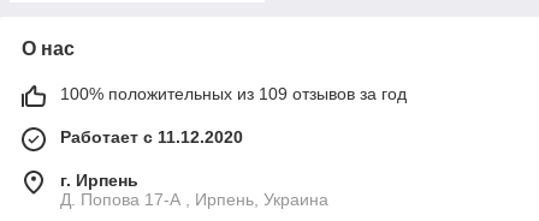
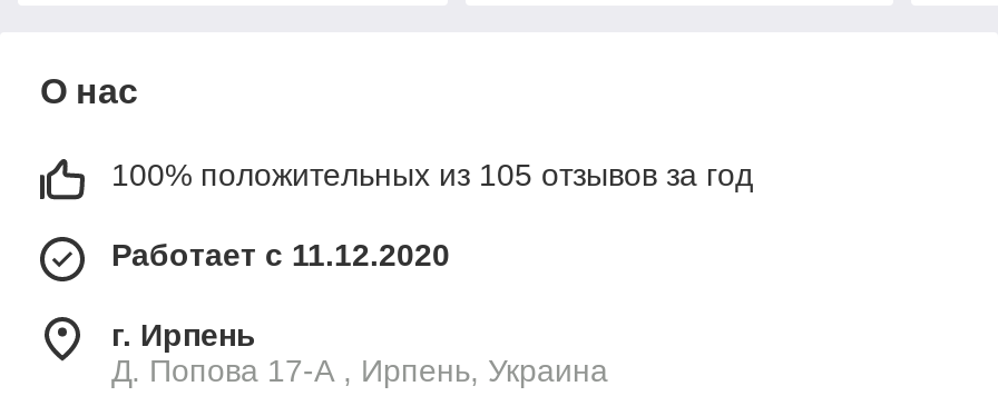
- 100% положительных из 109 отзывов за год
+ 100% положительных из 105 отзывов за год
